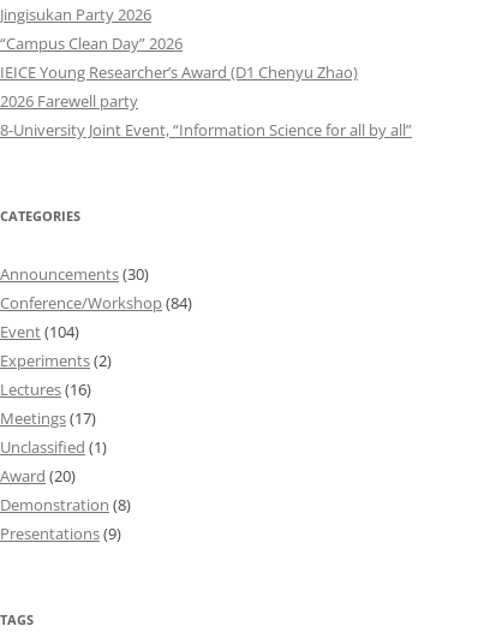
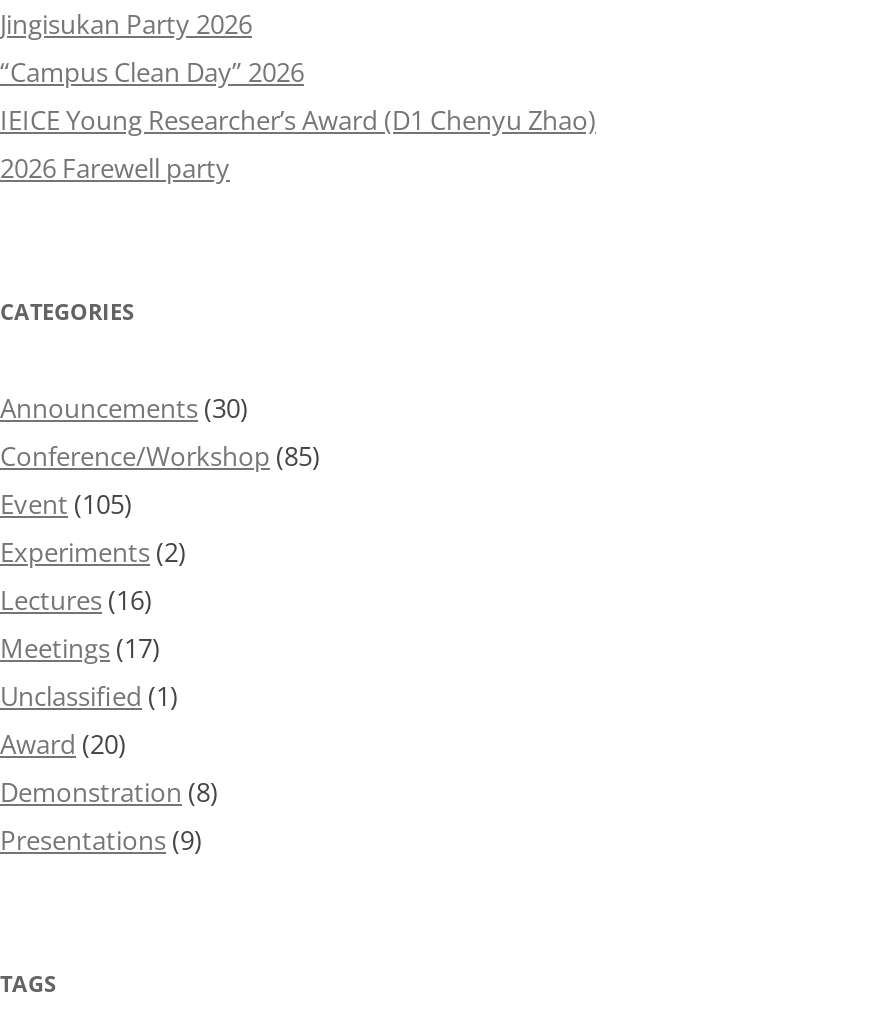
- 8-University Joint Event, “Information Science for all by all”

- Conference/Workshop (84)
+ Conference/Workshop (85)

- Event (104)
+ Event (105)
